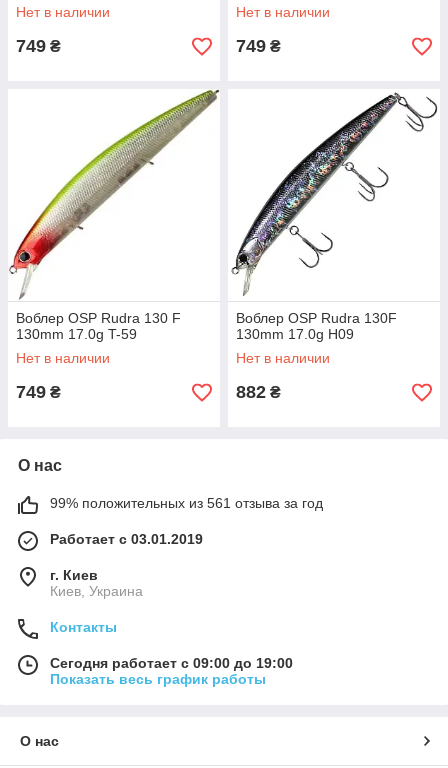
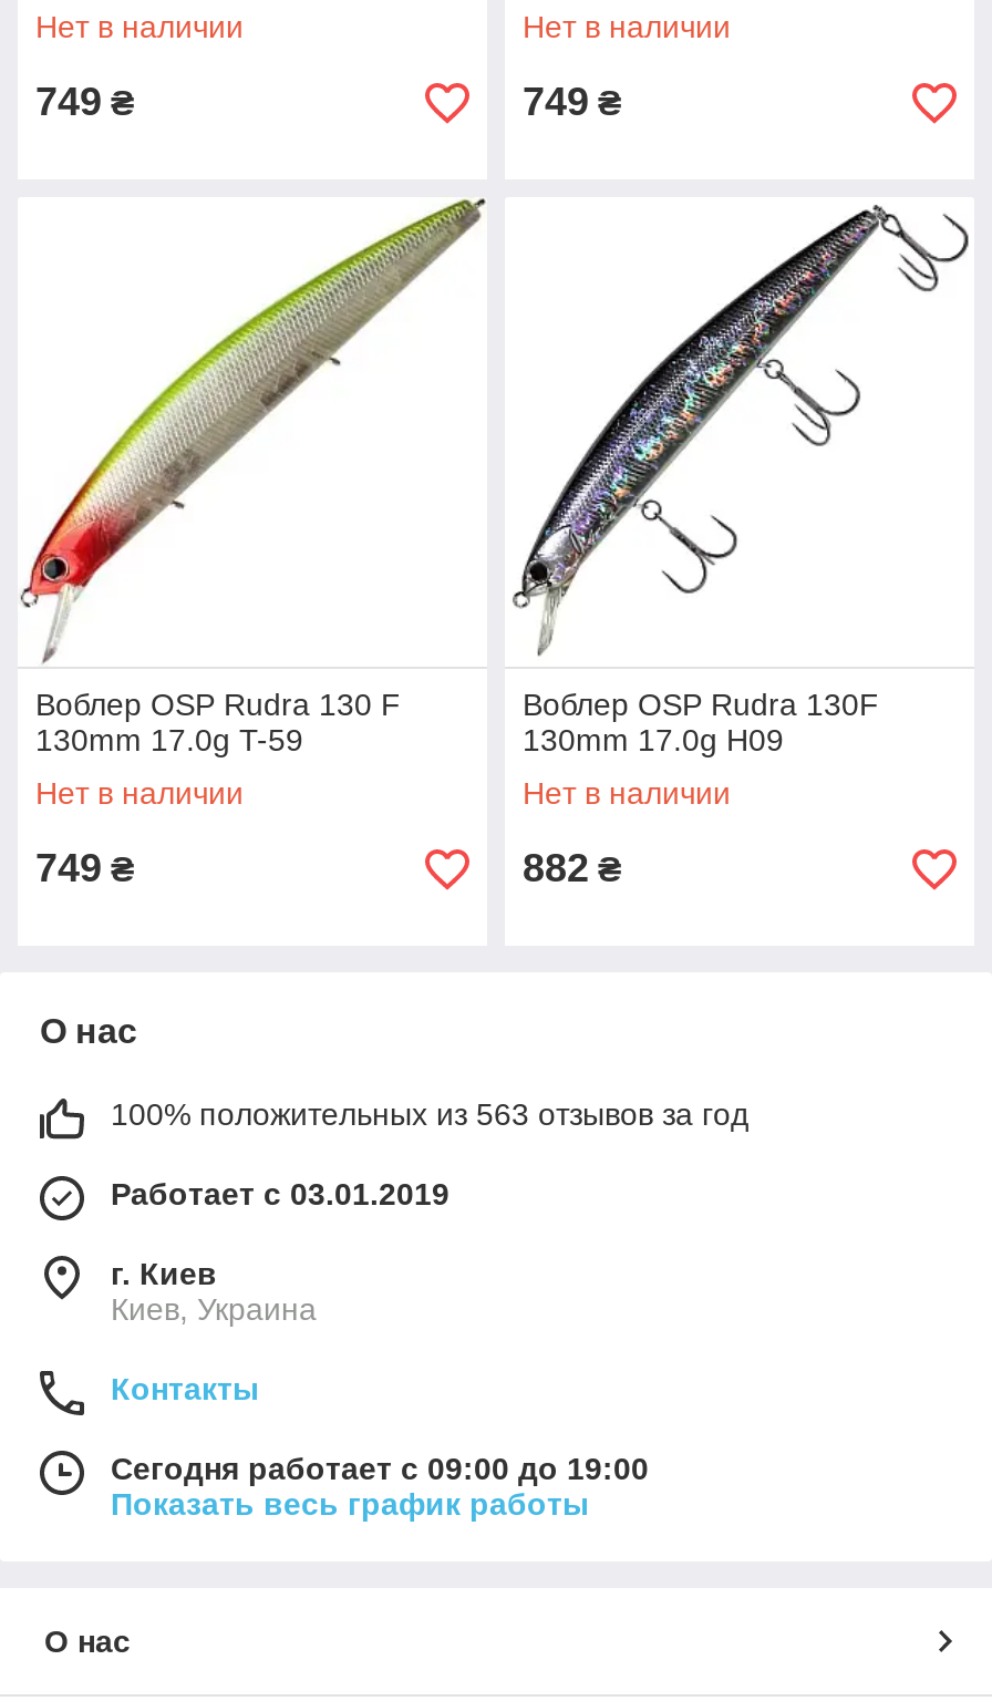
- 99% положительных из 561 отзыва за год
+ 100% положительных из 563 отзывов за год
